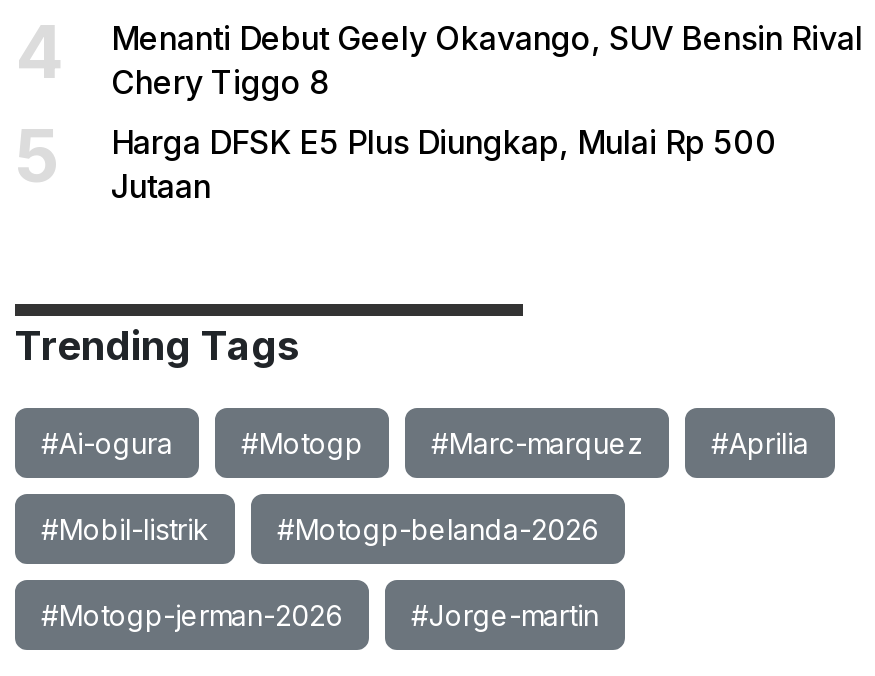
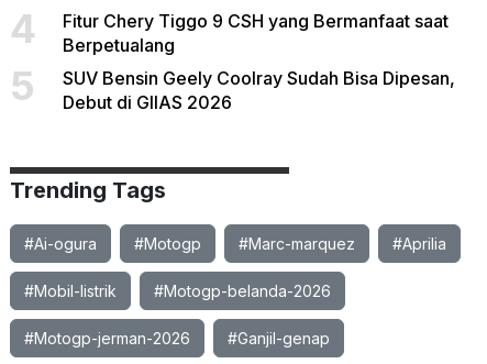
- Menanti Debut Geely Okavango, SUV Bensin Rival
- Chery Tiggo 8
+ Fitur Chery Tiggo 9 CSH yang Bermanfaat saat
+ Berpetualang

- Harga DFSK E5 Plus Diungkap, Mulai Rp 500
- Jutaan
+ SUV Bensin Geely Coolray Sudah Bisa Dipesan,
+ Debut di GIIAS 2026

- #Jorge-martin
+ #Ganjil-genap
